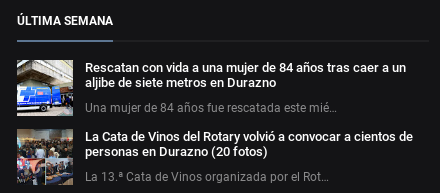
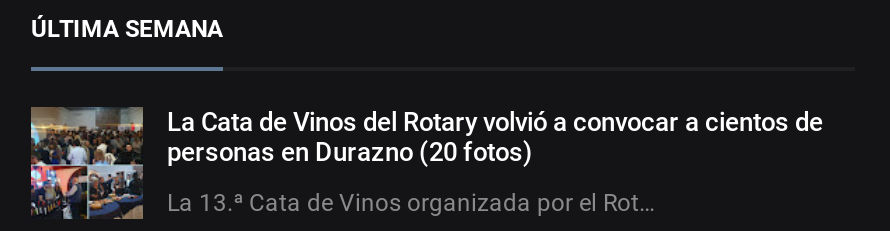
- [image]
- Rescatan con vida a una mujer de 84 años tras caer a un
- aljibe de siete metros en Durazno
- Una mujer de 84 años fue rescatada este mié…
